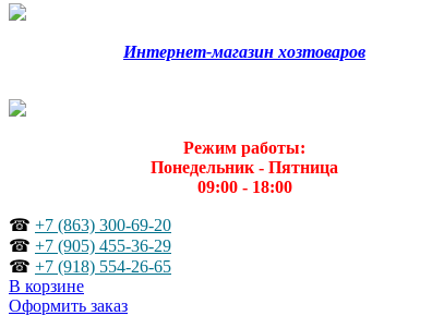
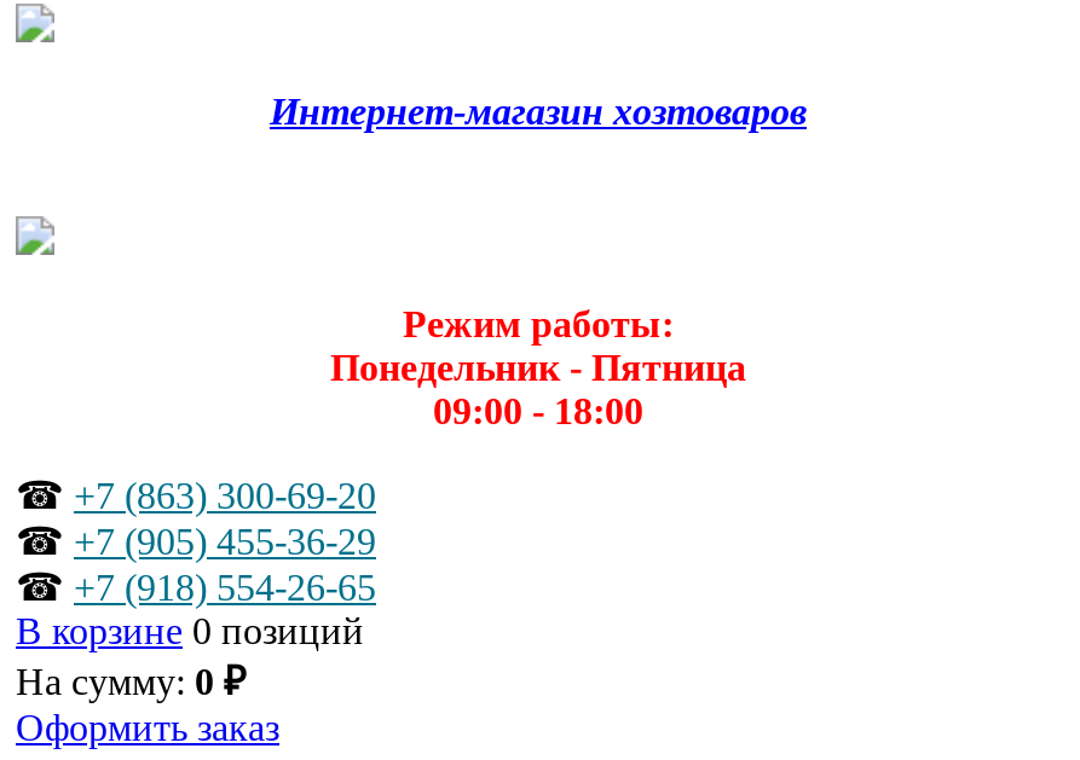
- В корзине
+ В корзине 0 позиций
+ На сумму: 0 ₽
